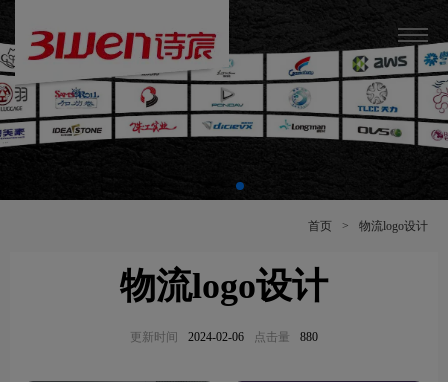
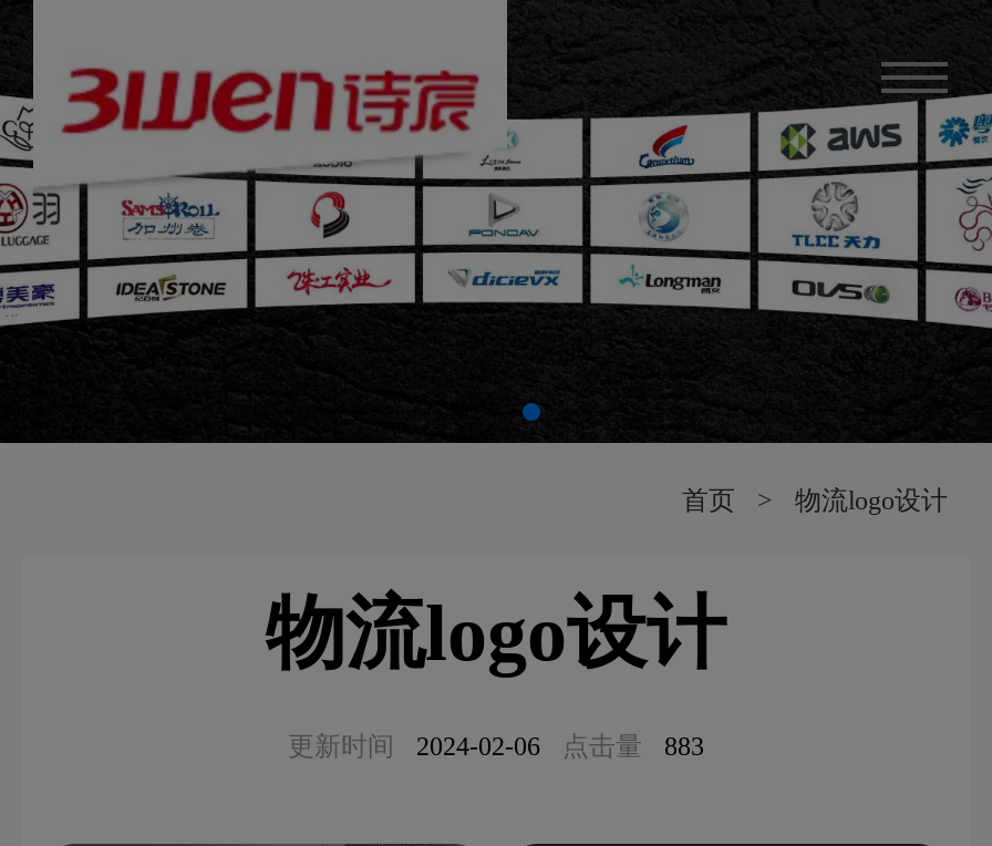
- 更新时间 2024-02-06 点击量 880
+ 更新时间 2024-02-06 点击量 883
